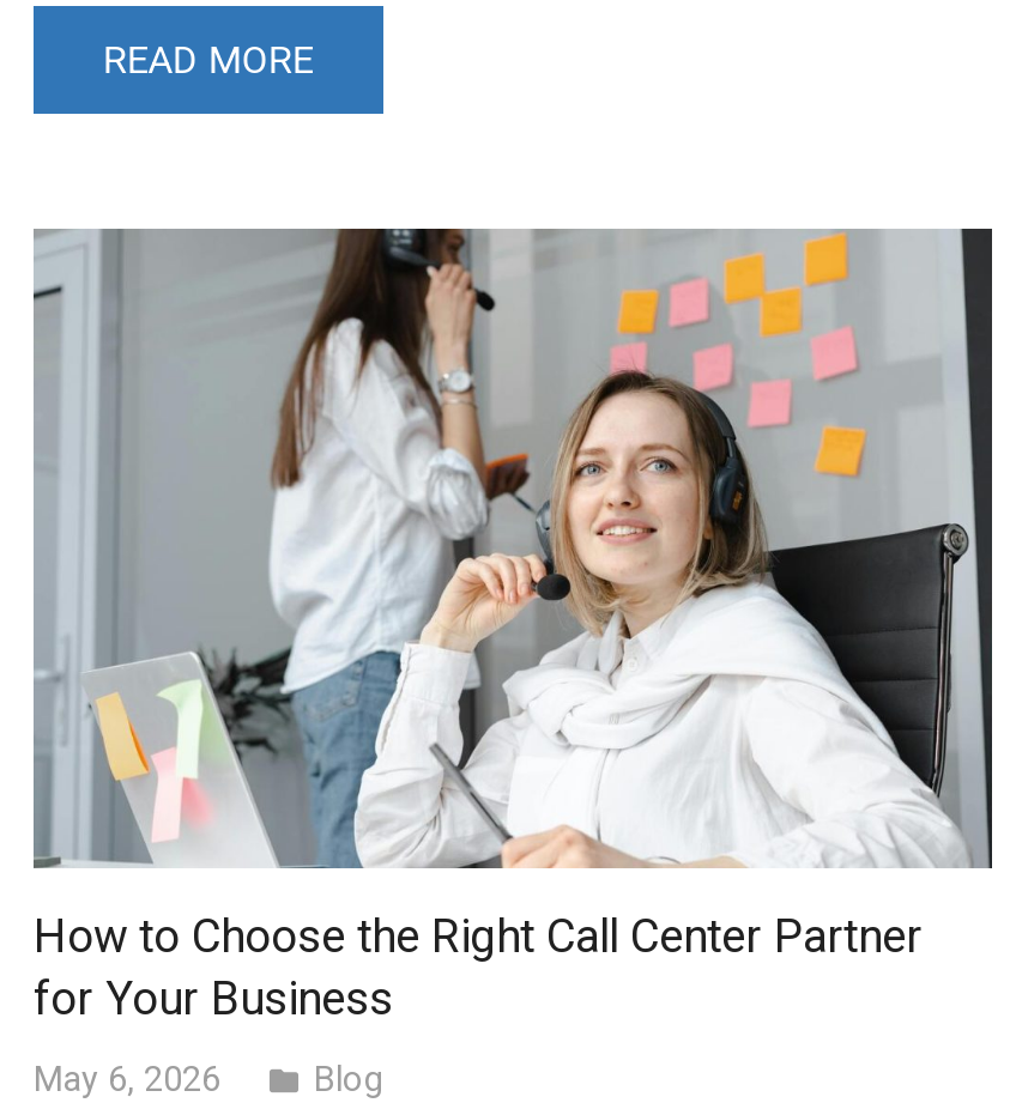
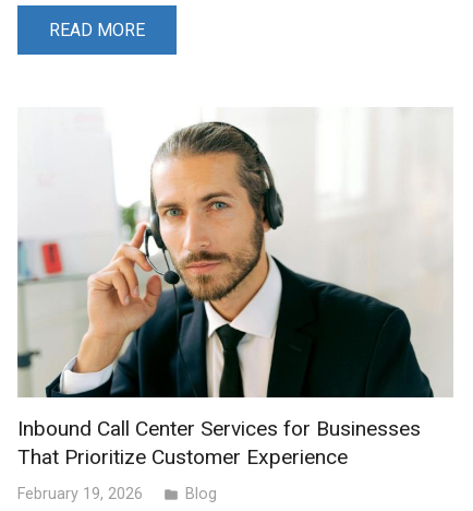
- [image]
- How to Choose the Right Call Center Partner
- for Your Business
+ [image]
+ Inbound Call Center Services for Businesses
+ That Prioritize Customer Experience

- May 6, 2026
+ February 19, 2026
